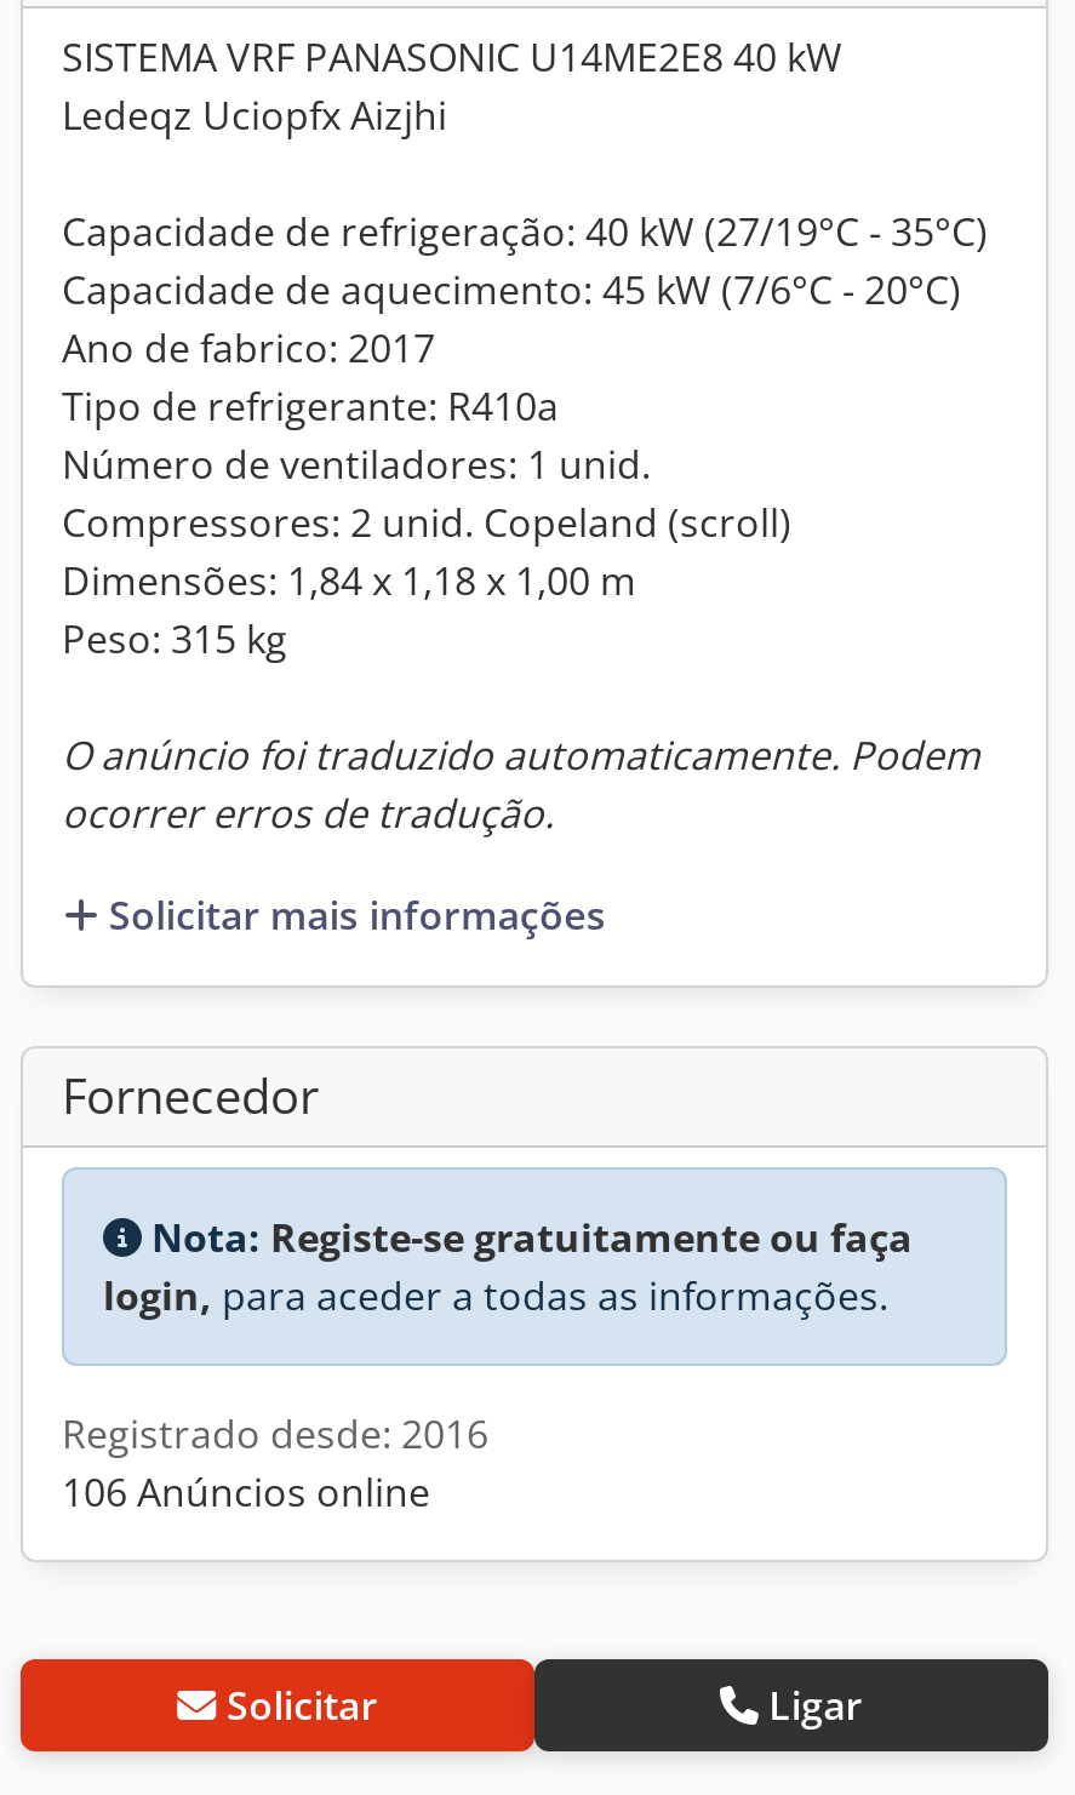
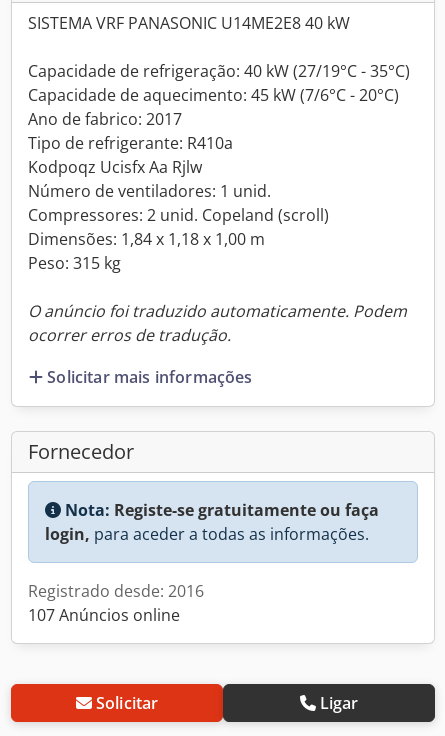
- Ledeqz Uciopfx Aizjhi

moved up: Capacidade de refrigeração: 40 kW (27/19°C - 35°C) | Capacidade de aquecimento: 45 kW (7/6°C - 20°C) | Ano de fabrico: 2017 | Tipo de refrigerante: R410a

+ Kodpoqz Ucisfx Aa Rjlw

- 106 Anúncios online
+ 107 Anúncios online
